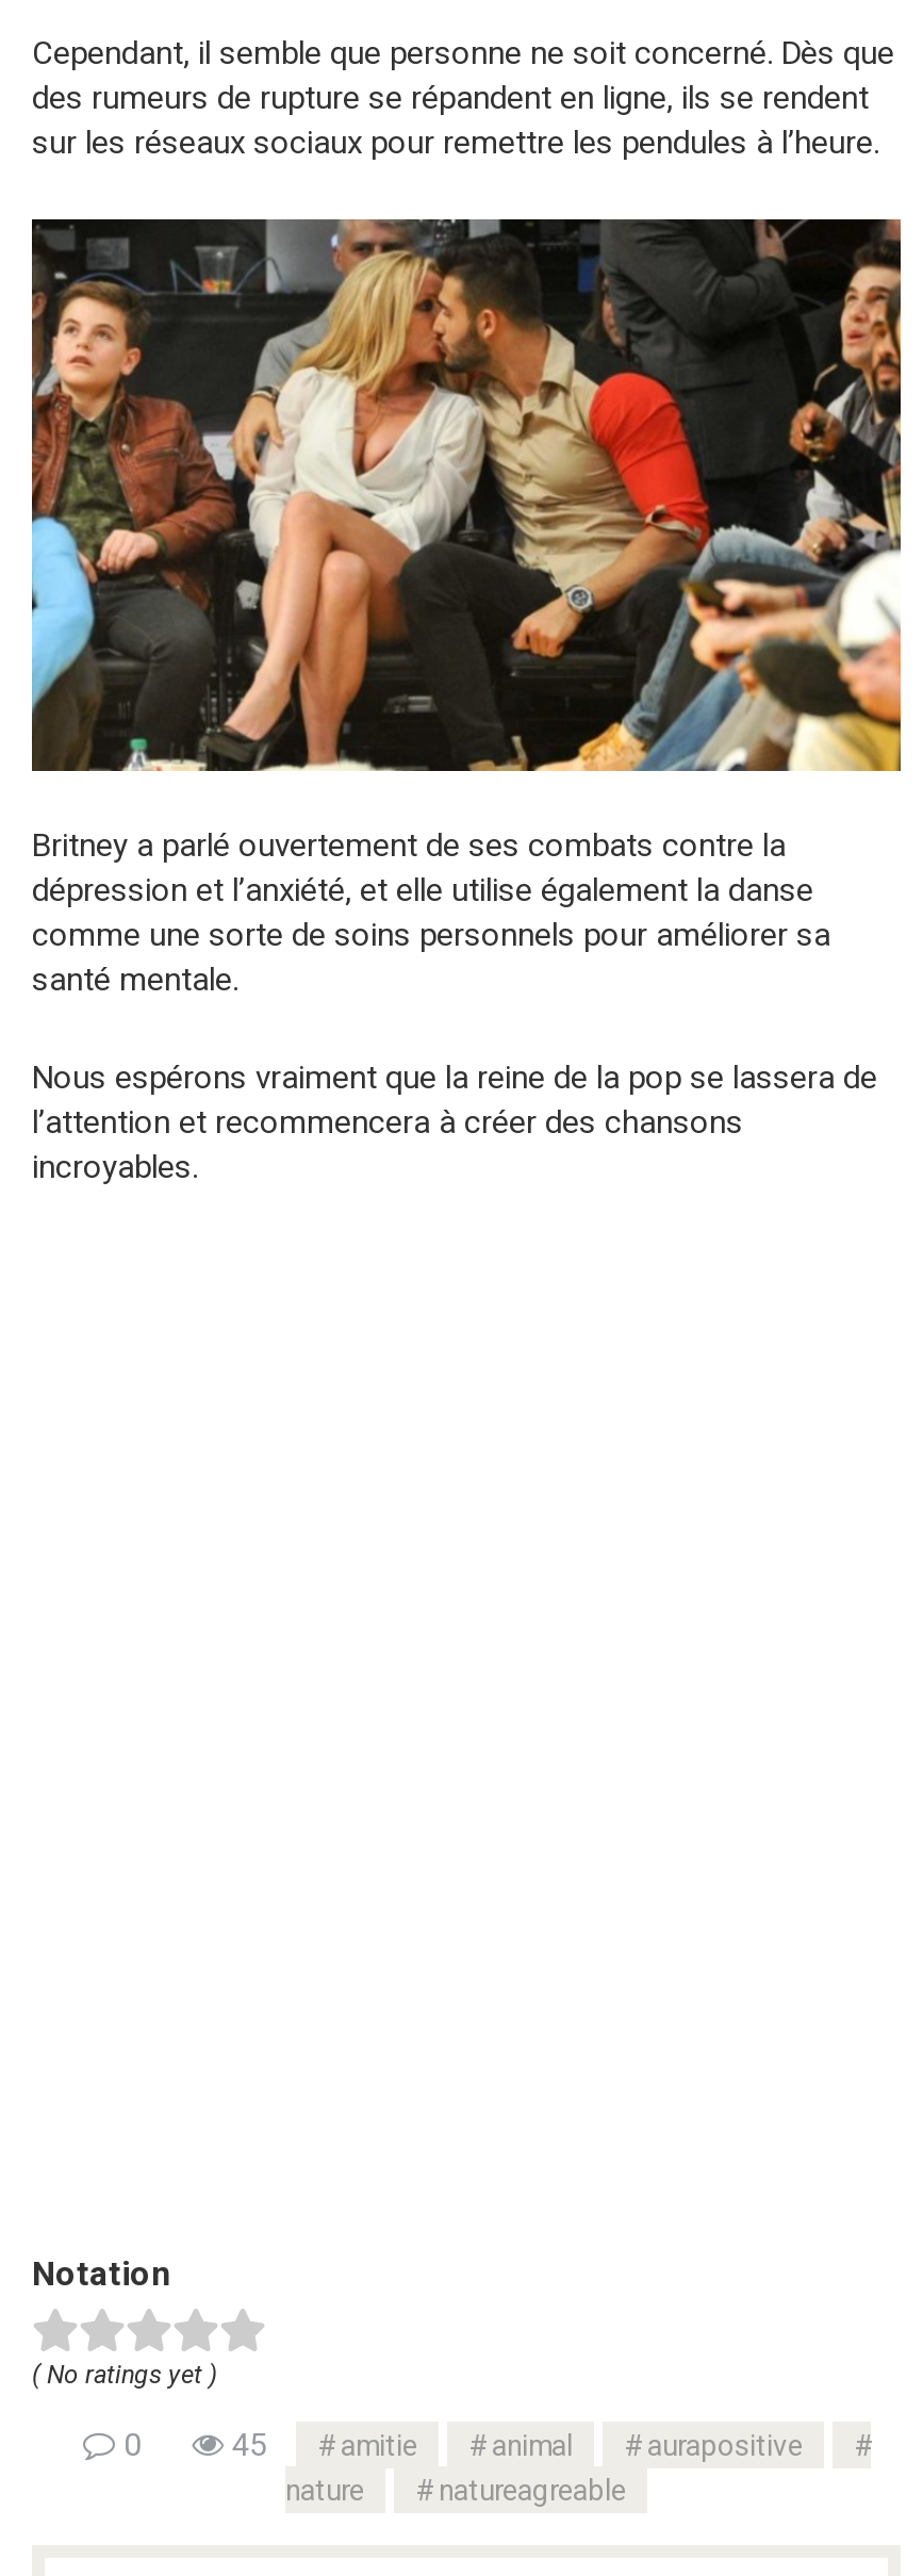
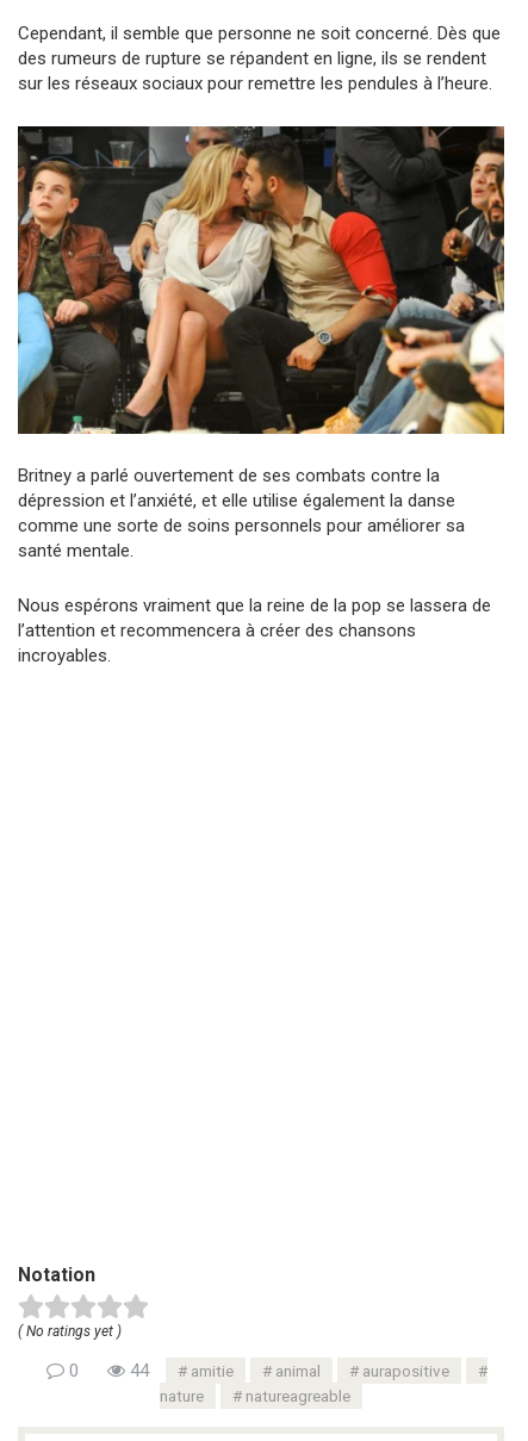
- 45
+ 44
